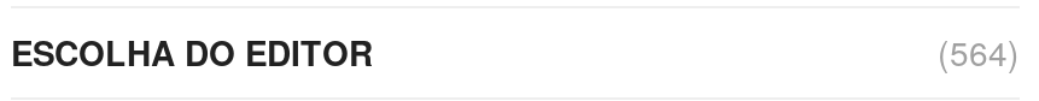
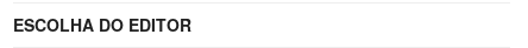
- (564)
